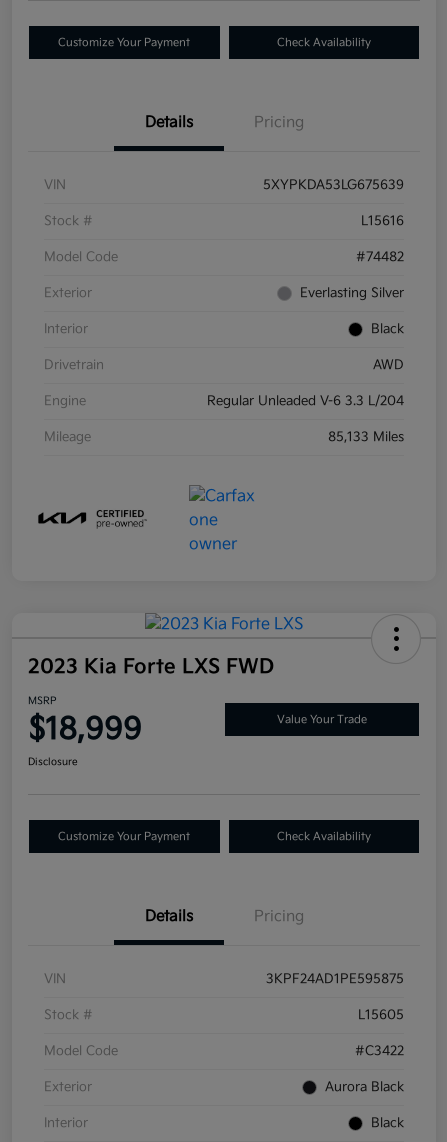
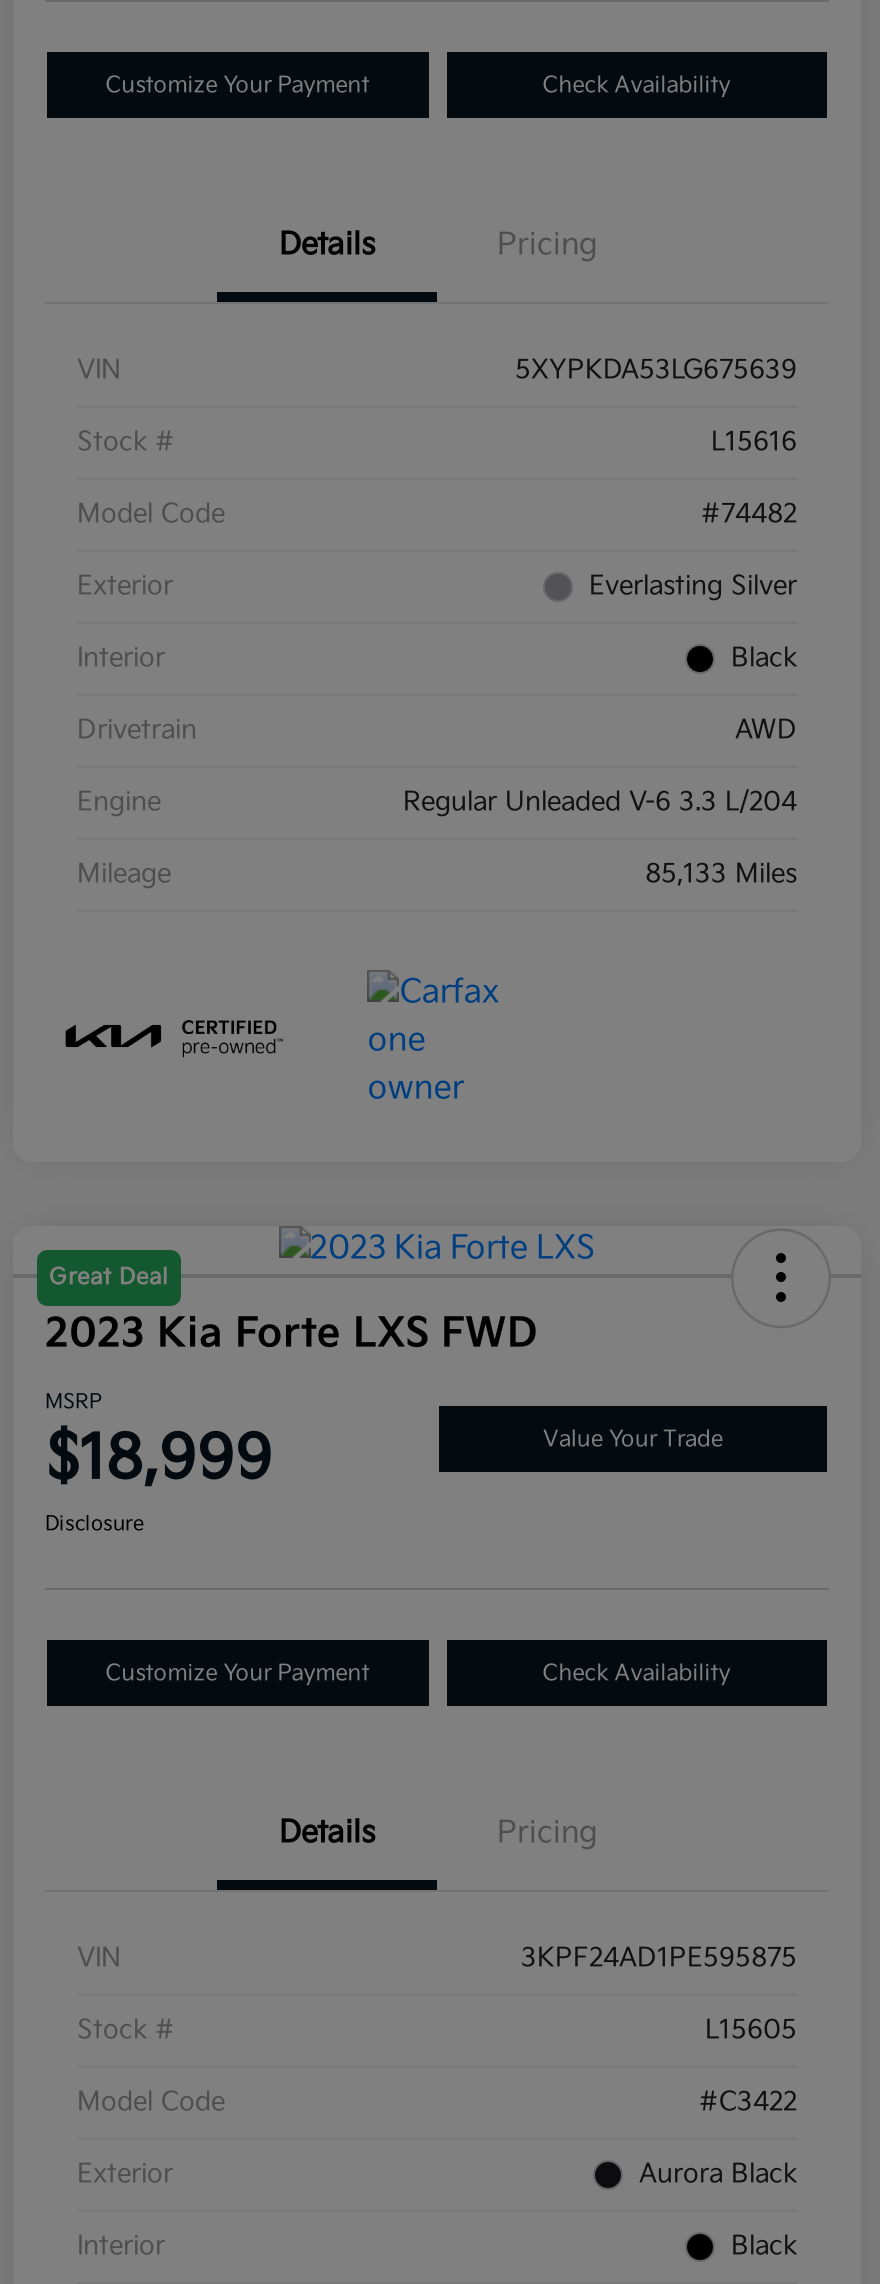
+ Great Deal
